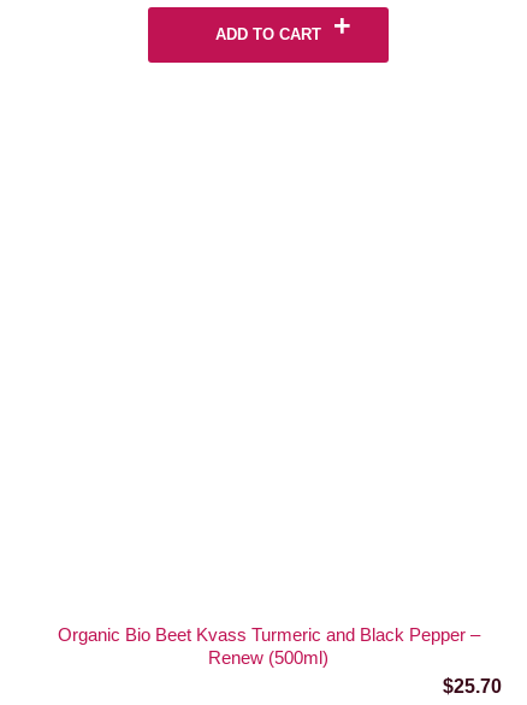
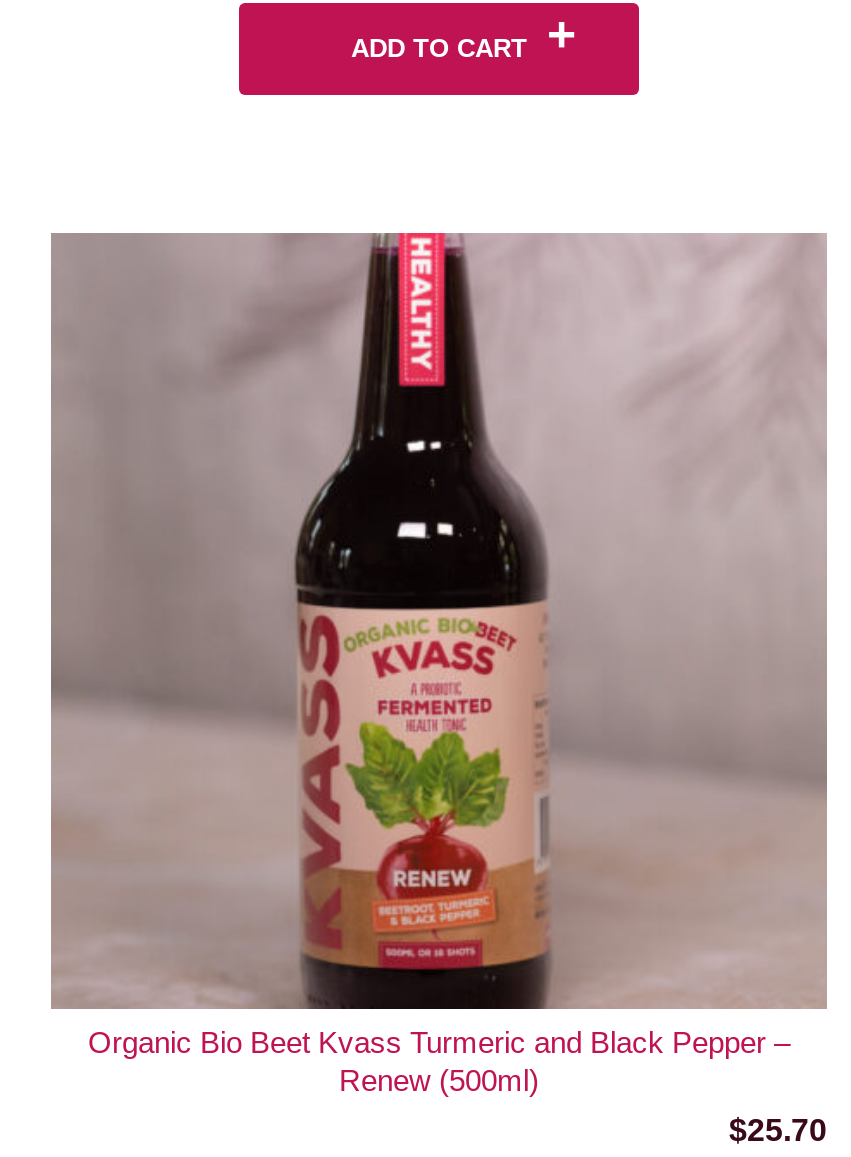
+ [image]
